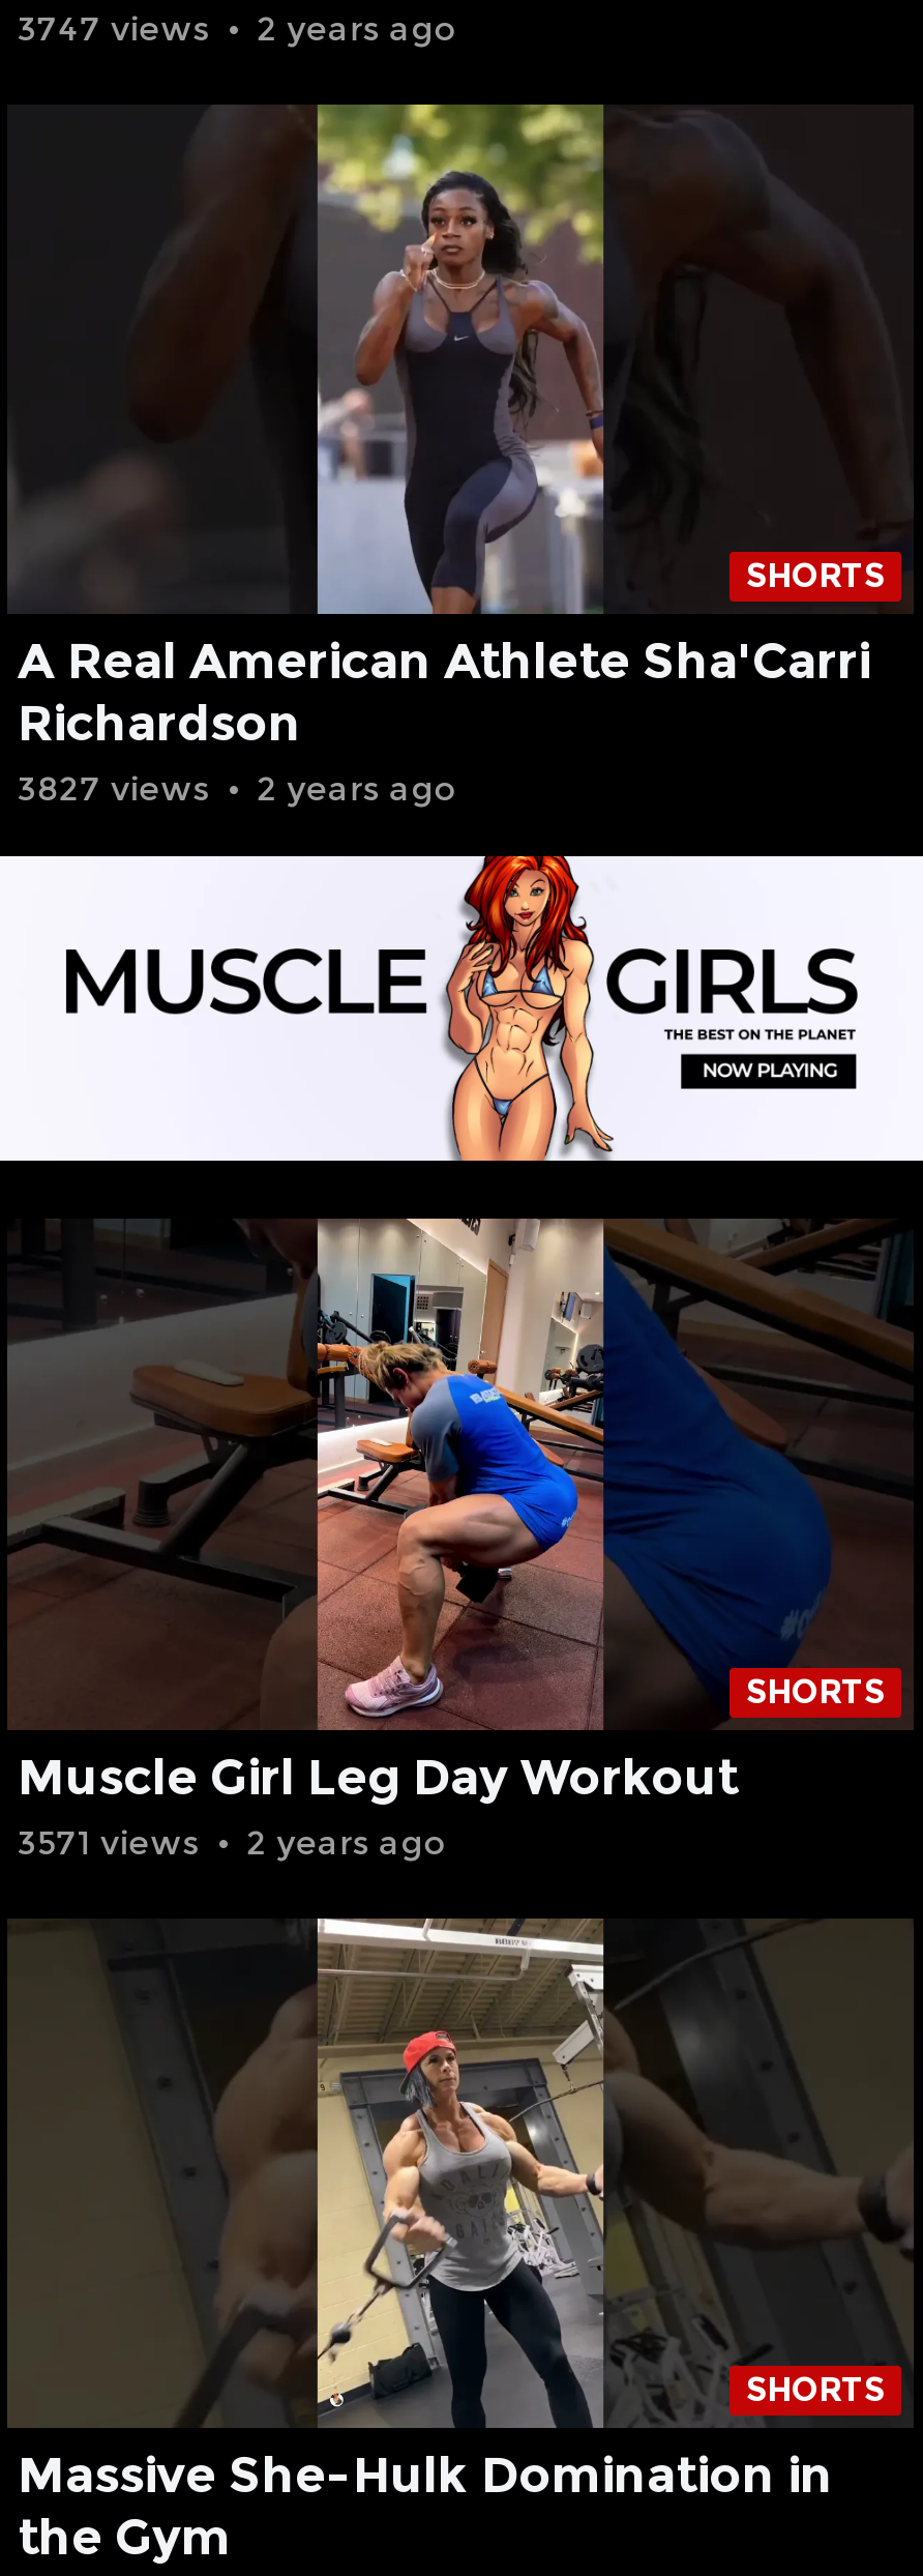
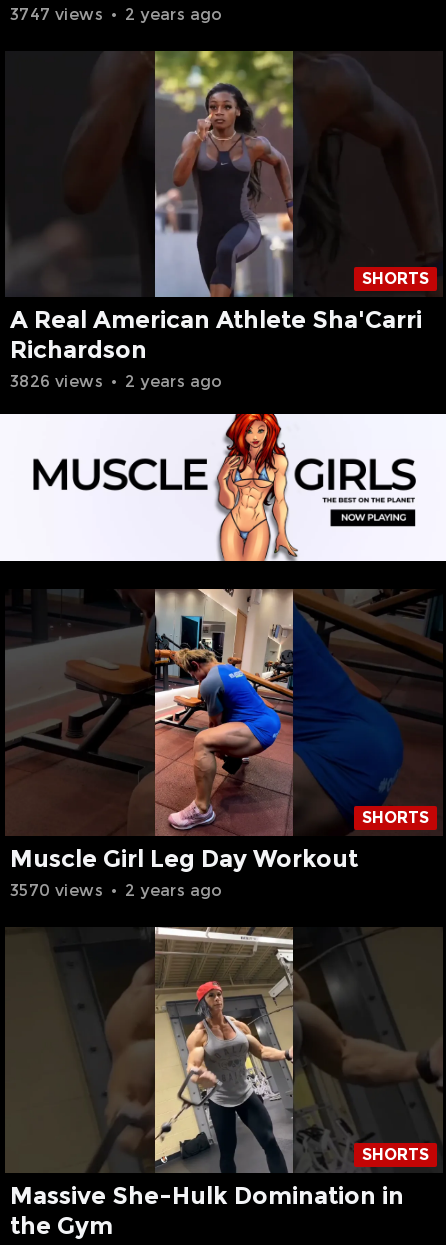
- 3827 views • 2 years ago
+ 3826 views • 2 years ago

- 3571 views • 2 years ago
+ 3570 views • 2 years ago
